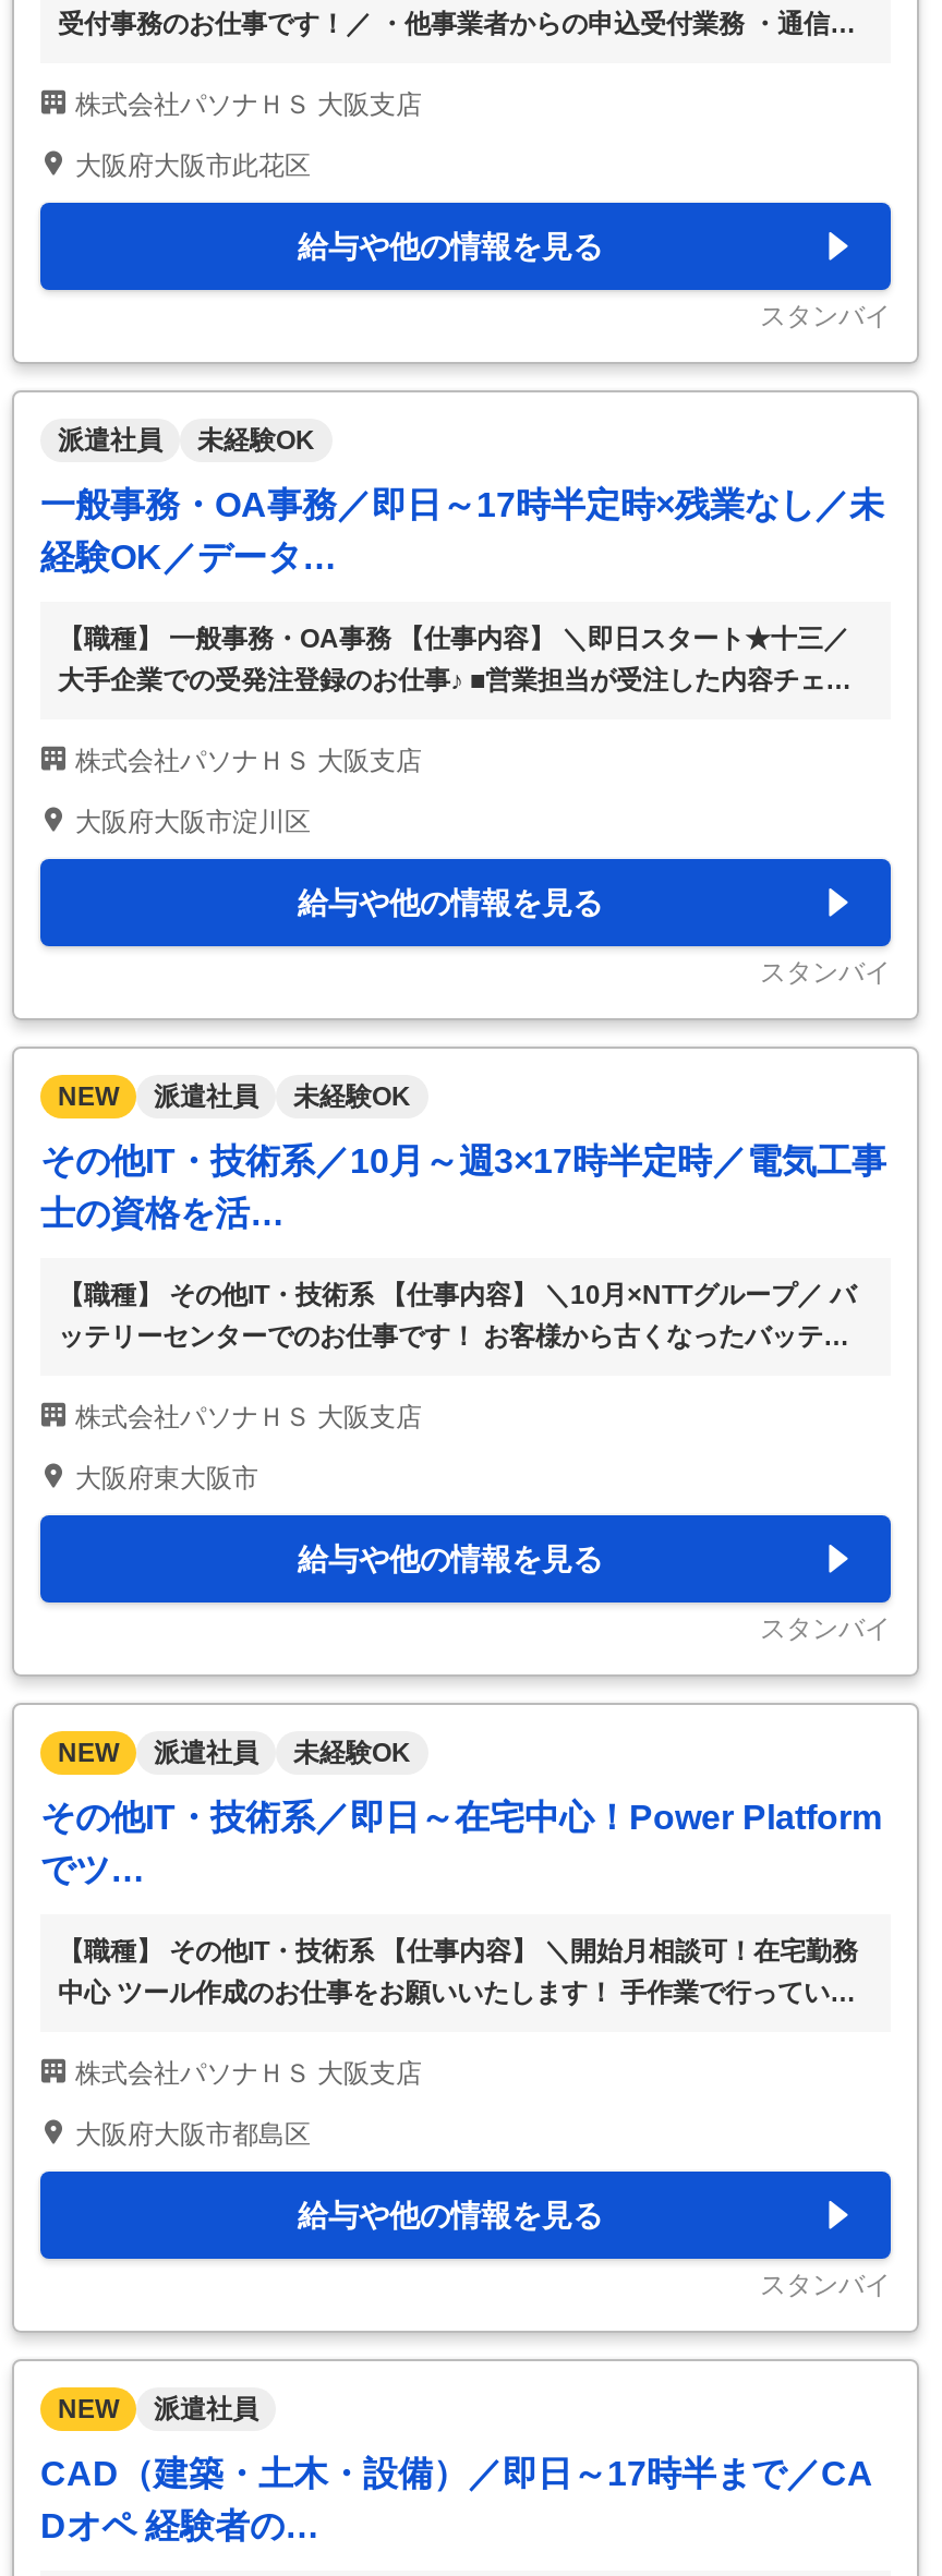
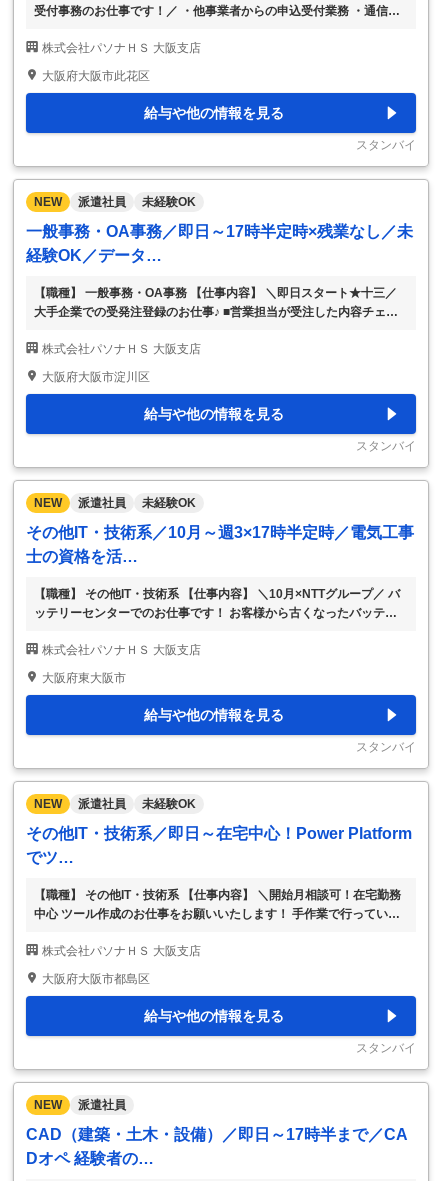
+ NEW
